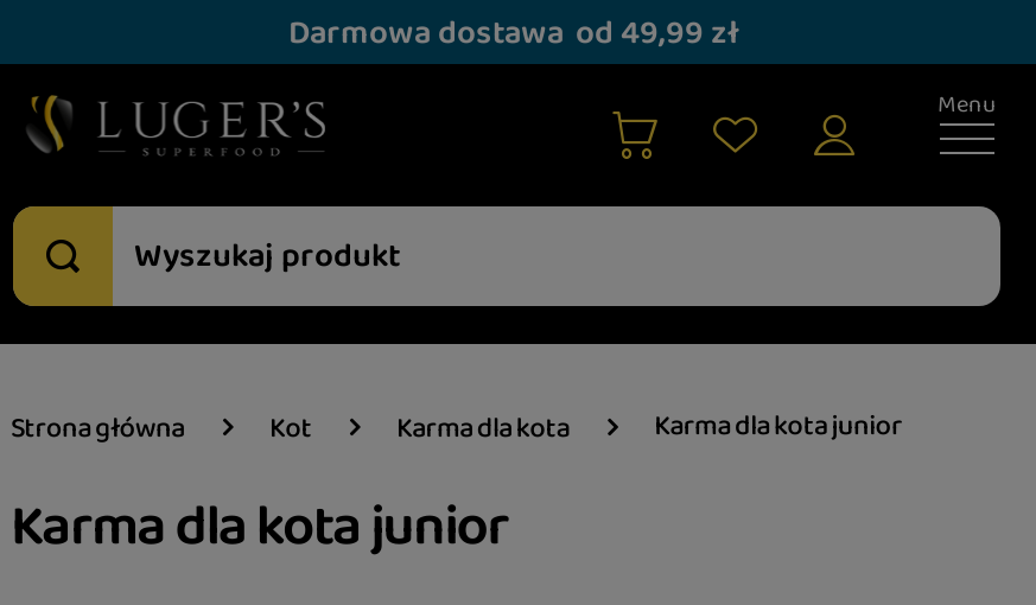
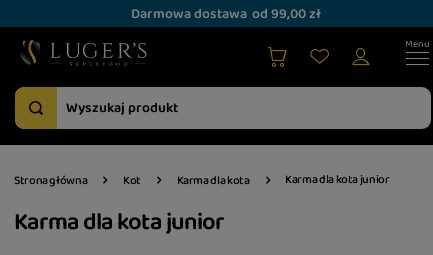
- Darmowa dostawa od 49,99 zł
+ Darmowa dostawa od 99,00 zł
